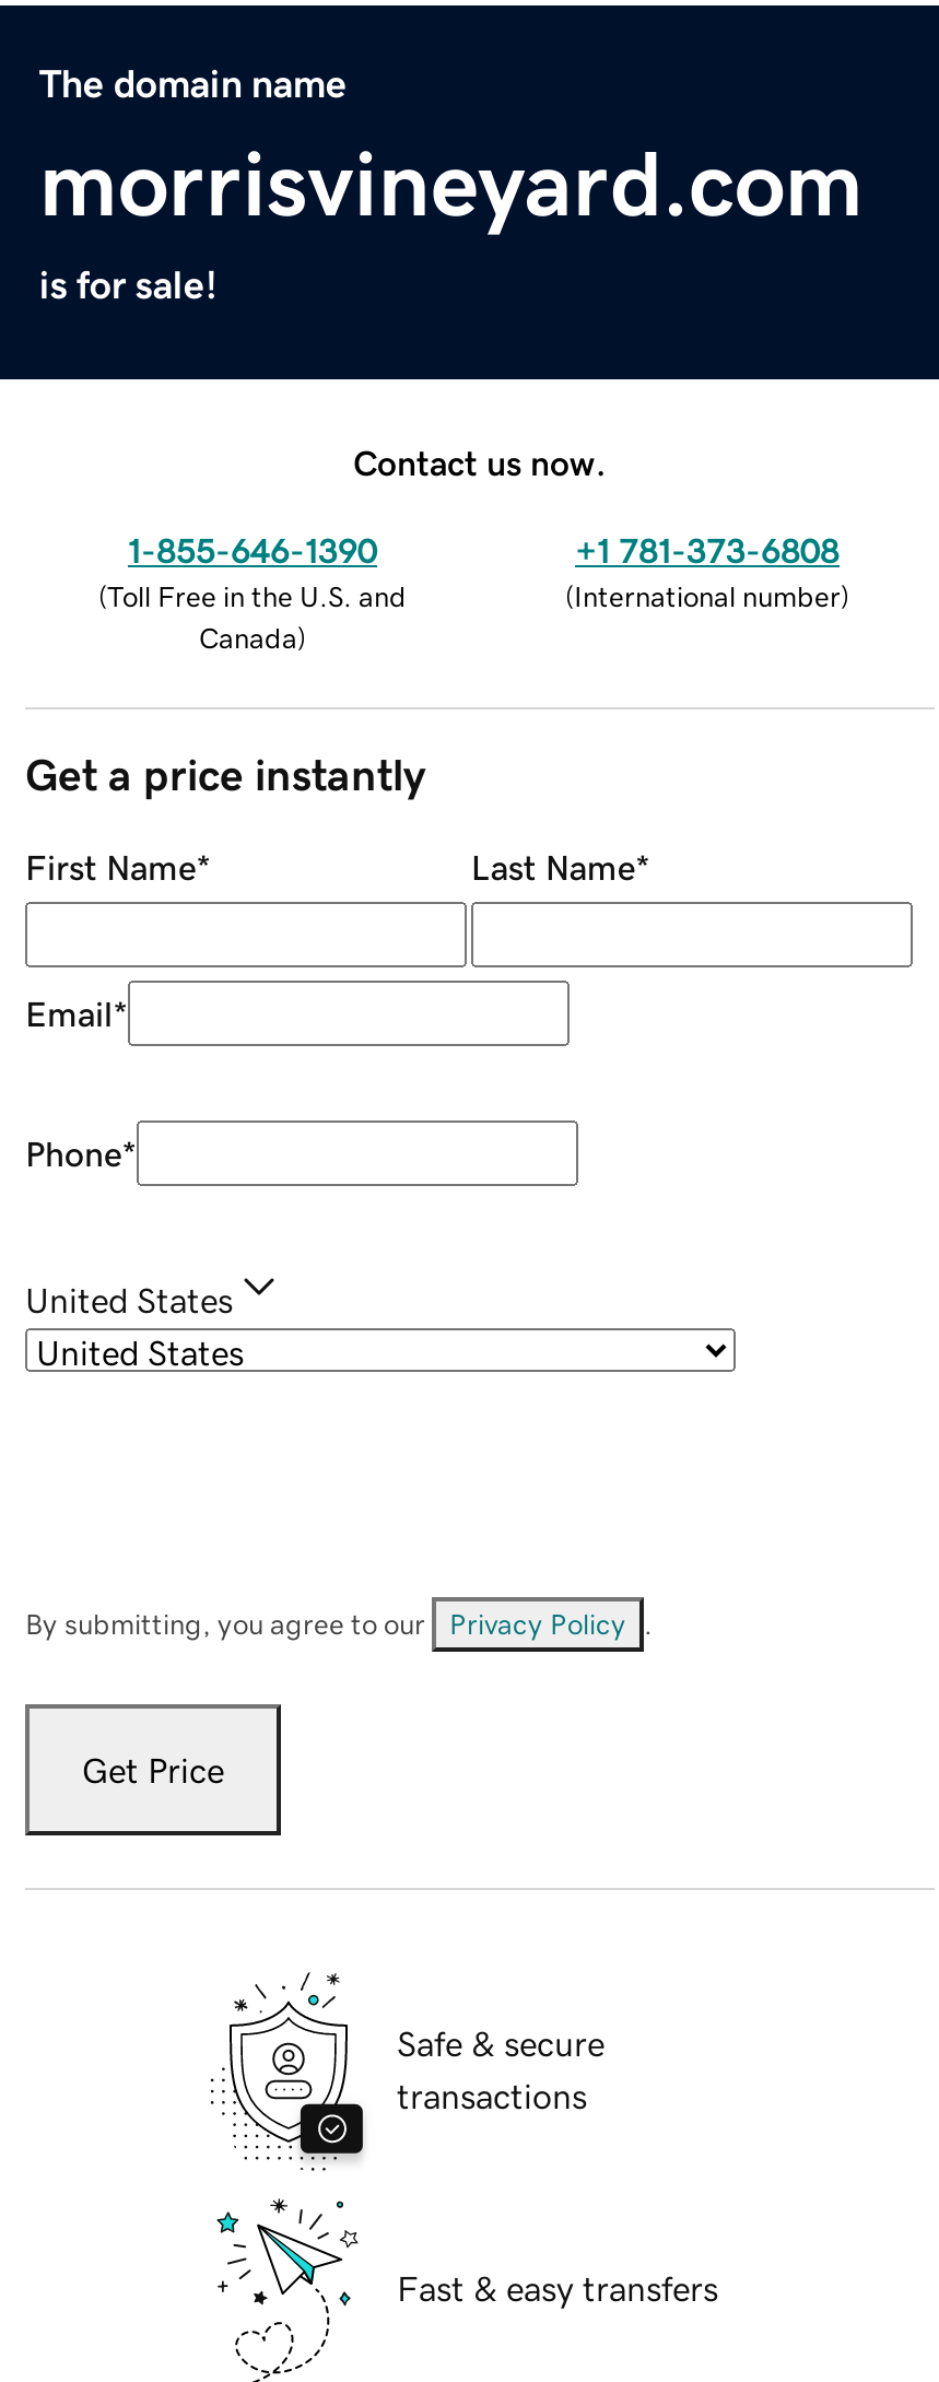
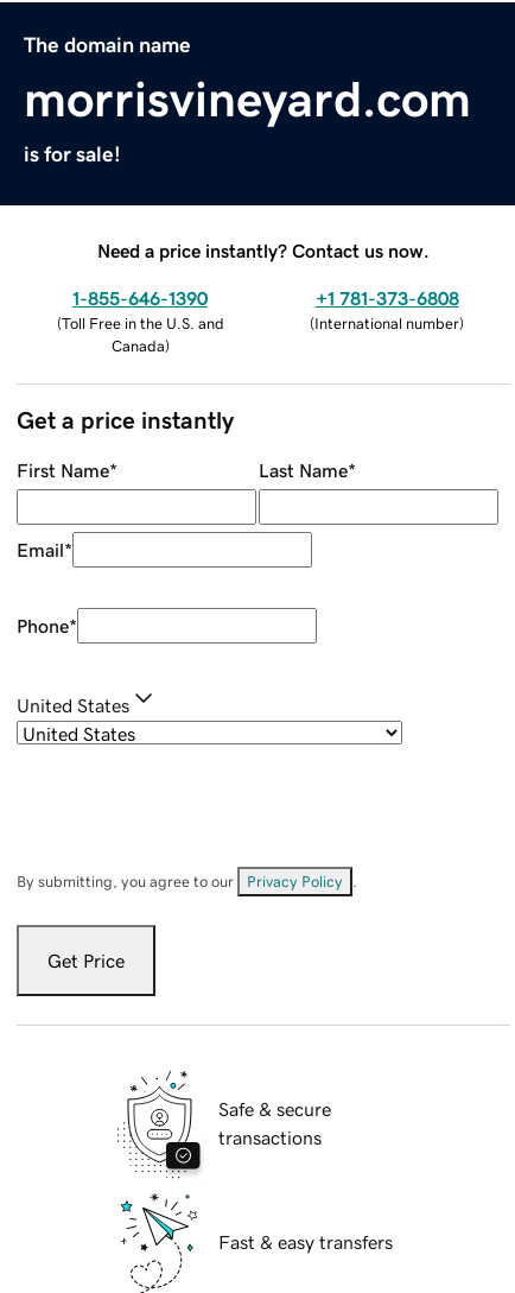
- Contact us now.
+ Need a price instantly? Contact us now.
